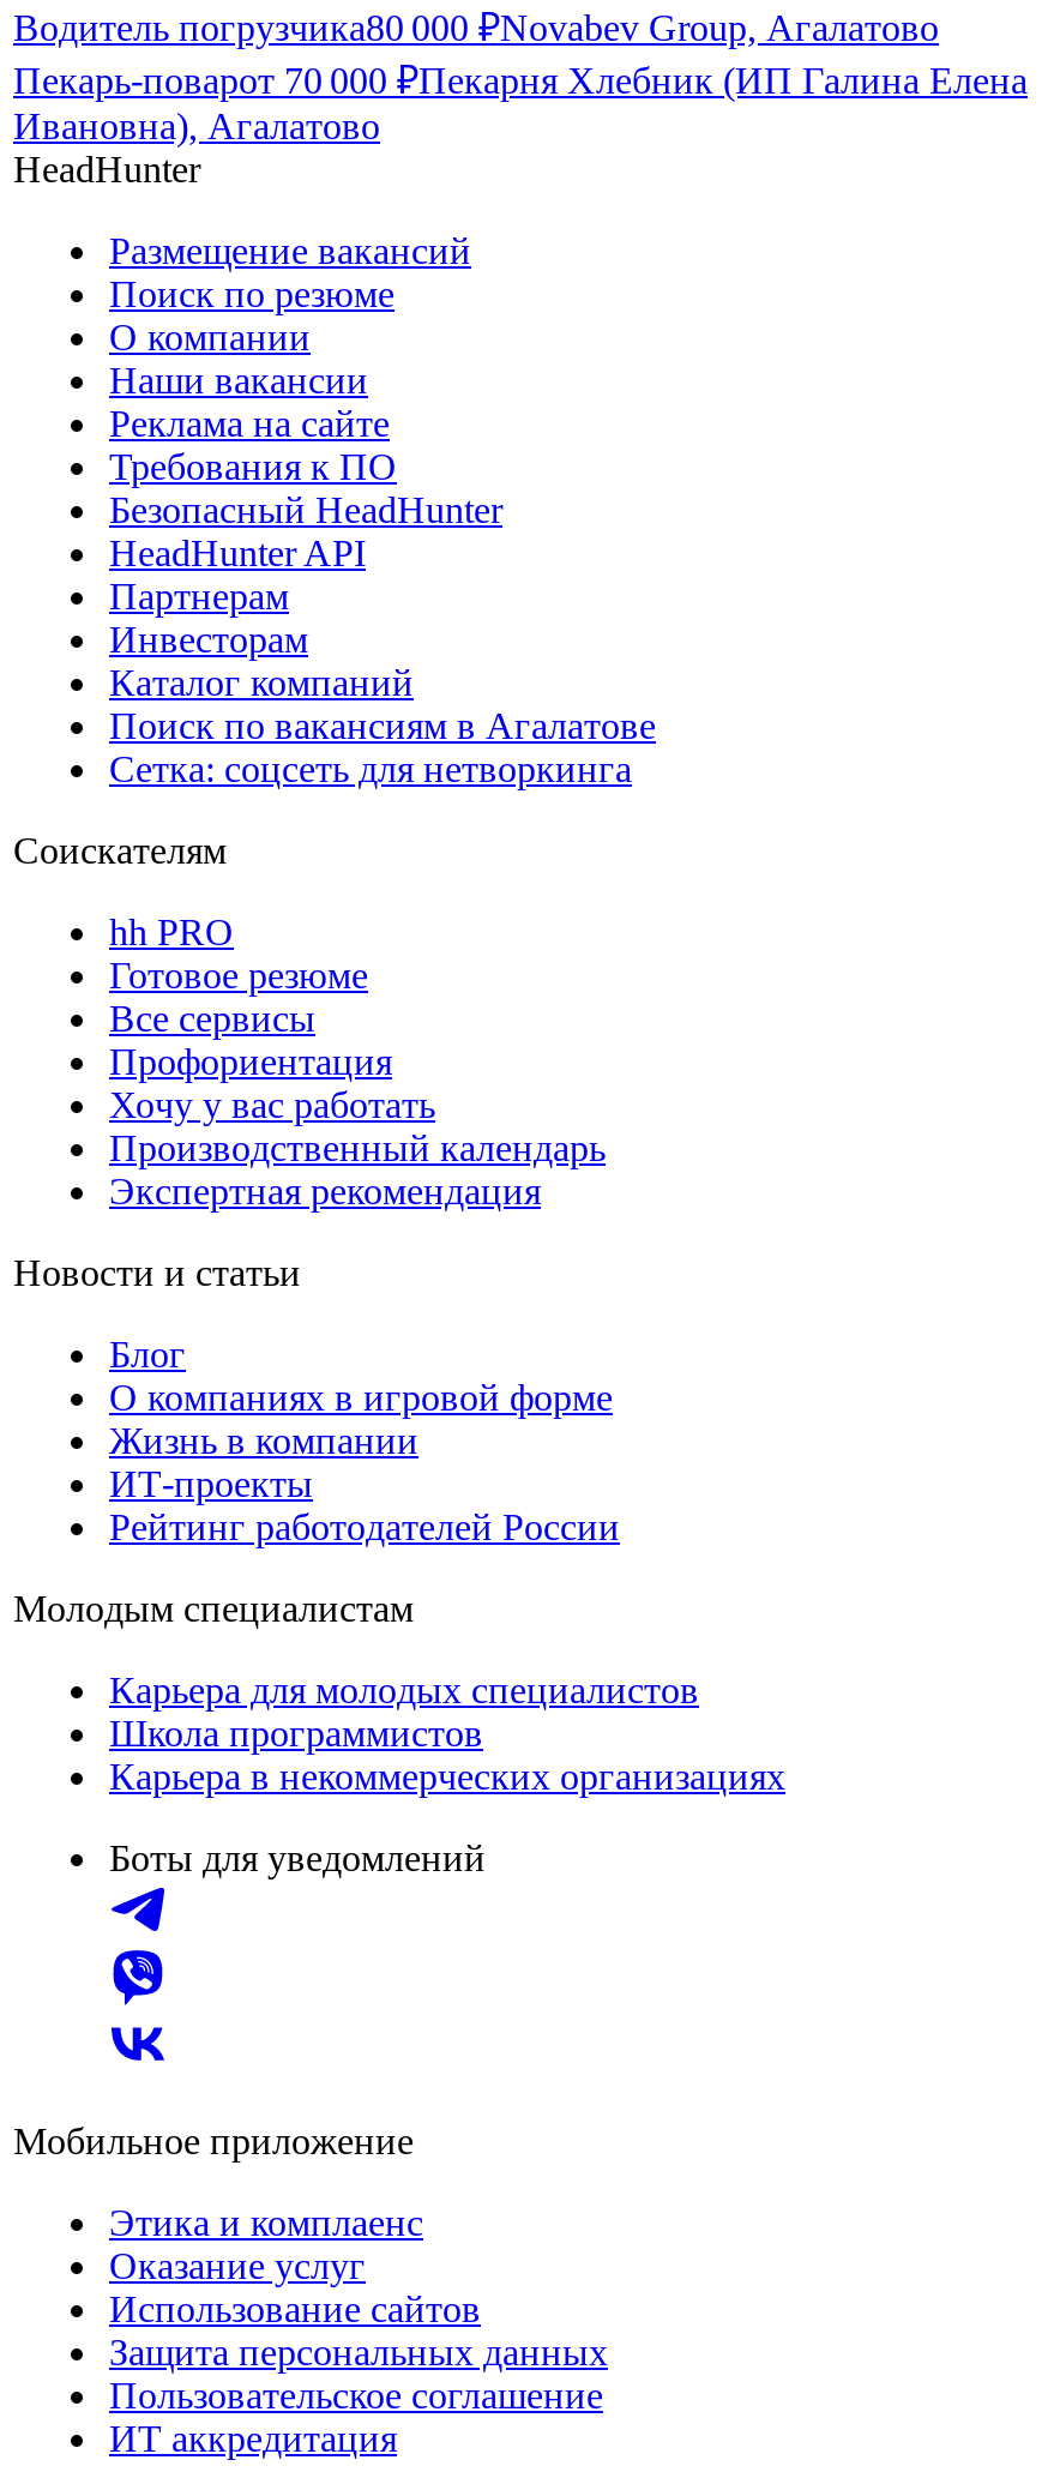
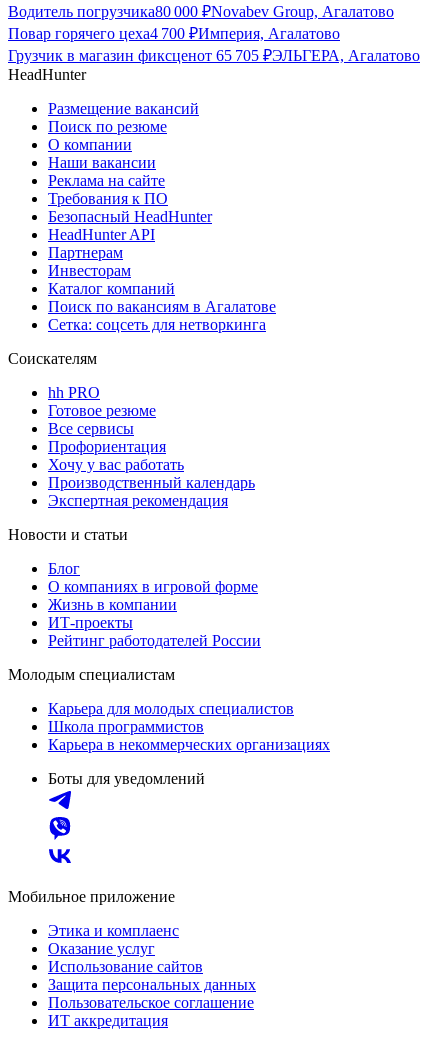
- Пекарь-поварот 70 000 ₽Пекарня Хлебник (ИП Галина Елена
- Ивановна), Агалатово
+ Повар горячего цеха4 700 ₽Империя, Агалатово
+ Грузчик в магазин фиксценот 65 705 ₽ЭЛЬГЕРА, Агалатово
